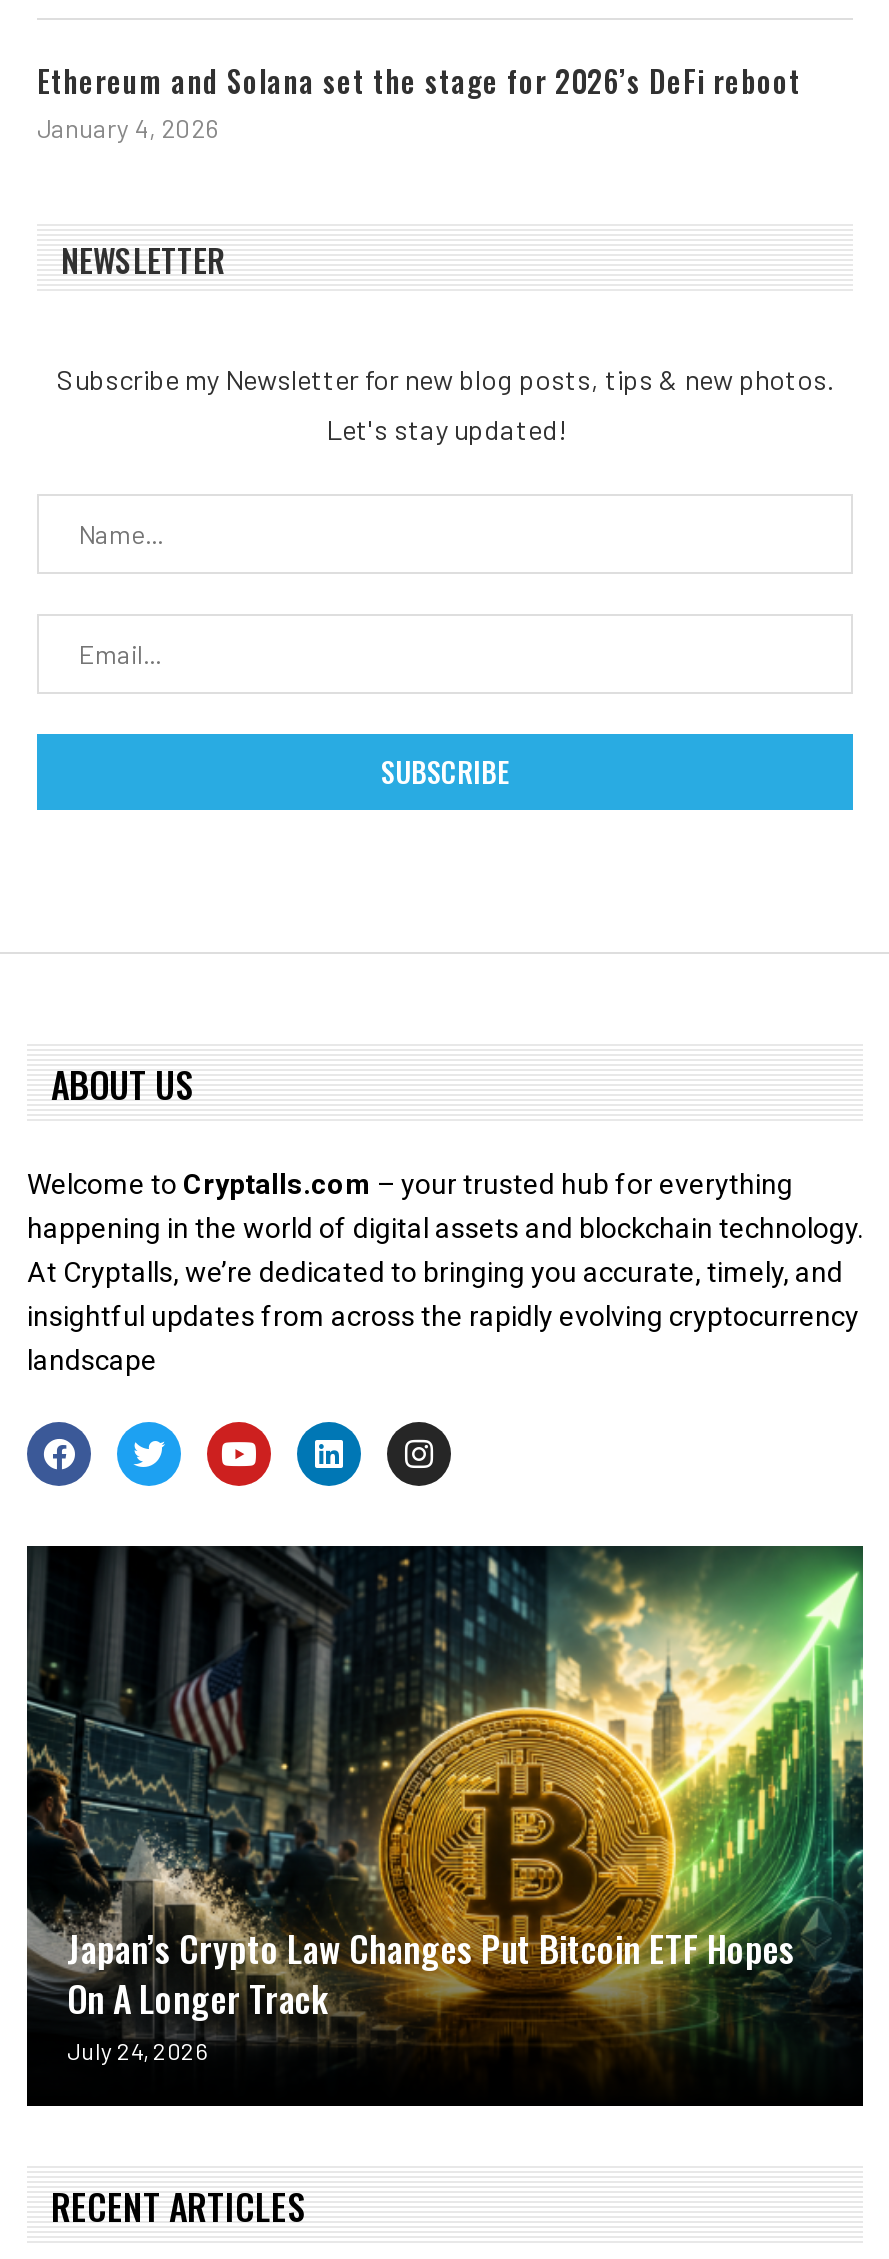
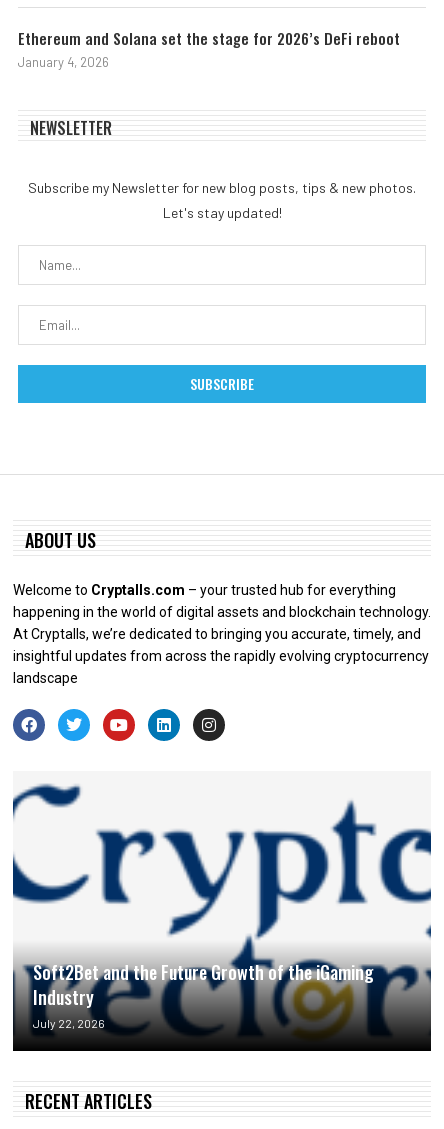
- [image]
- Japan’s Crypto Law Changes Put Bitcoin ETF Hopes
- On A Longer Track
- July 24, 2026
+ [image]
+ Soft2Bet and the Future Growth of the iGaming
+ Industry
+ July 22, 2026
